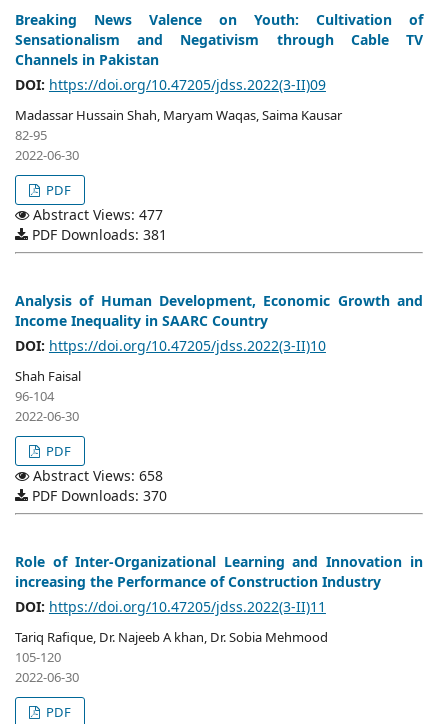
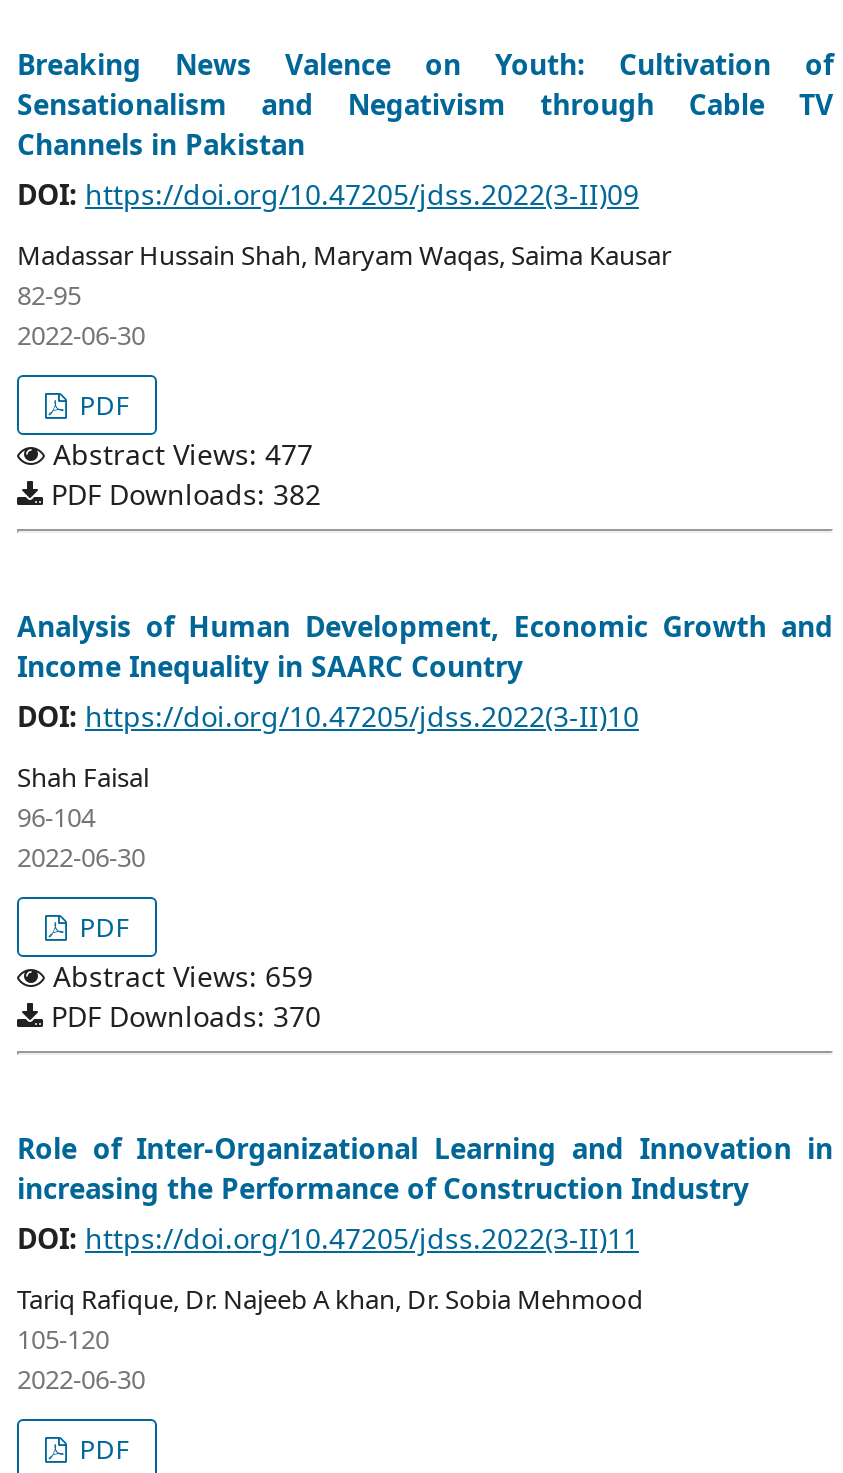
- PDF Downloads: 381
+ PDF Downloads: 382

- Abstract Views: 658
+ Abstract Views: 659
